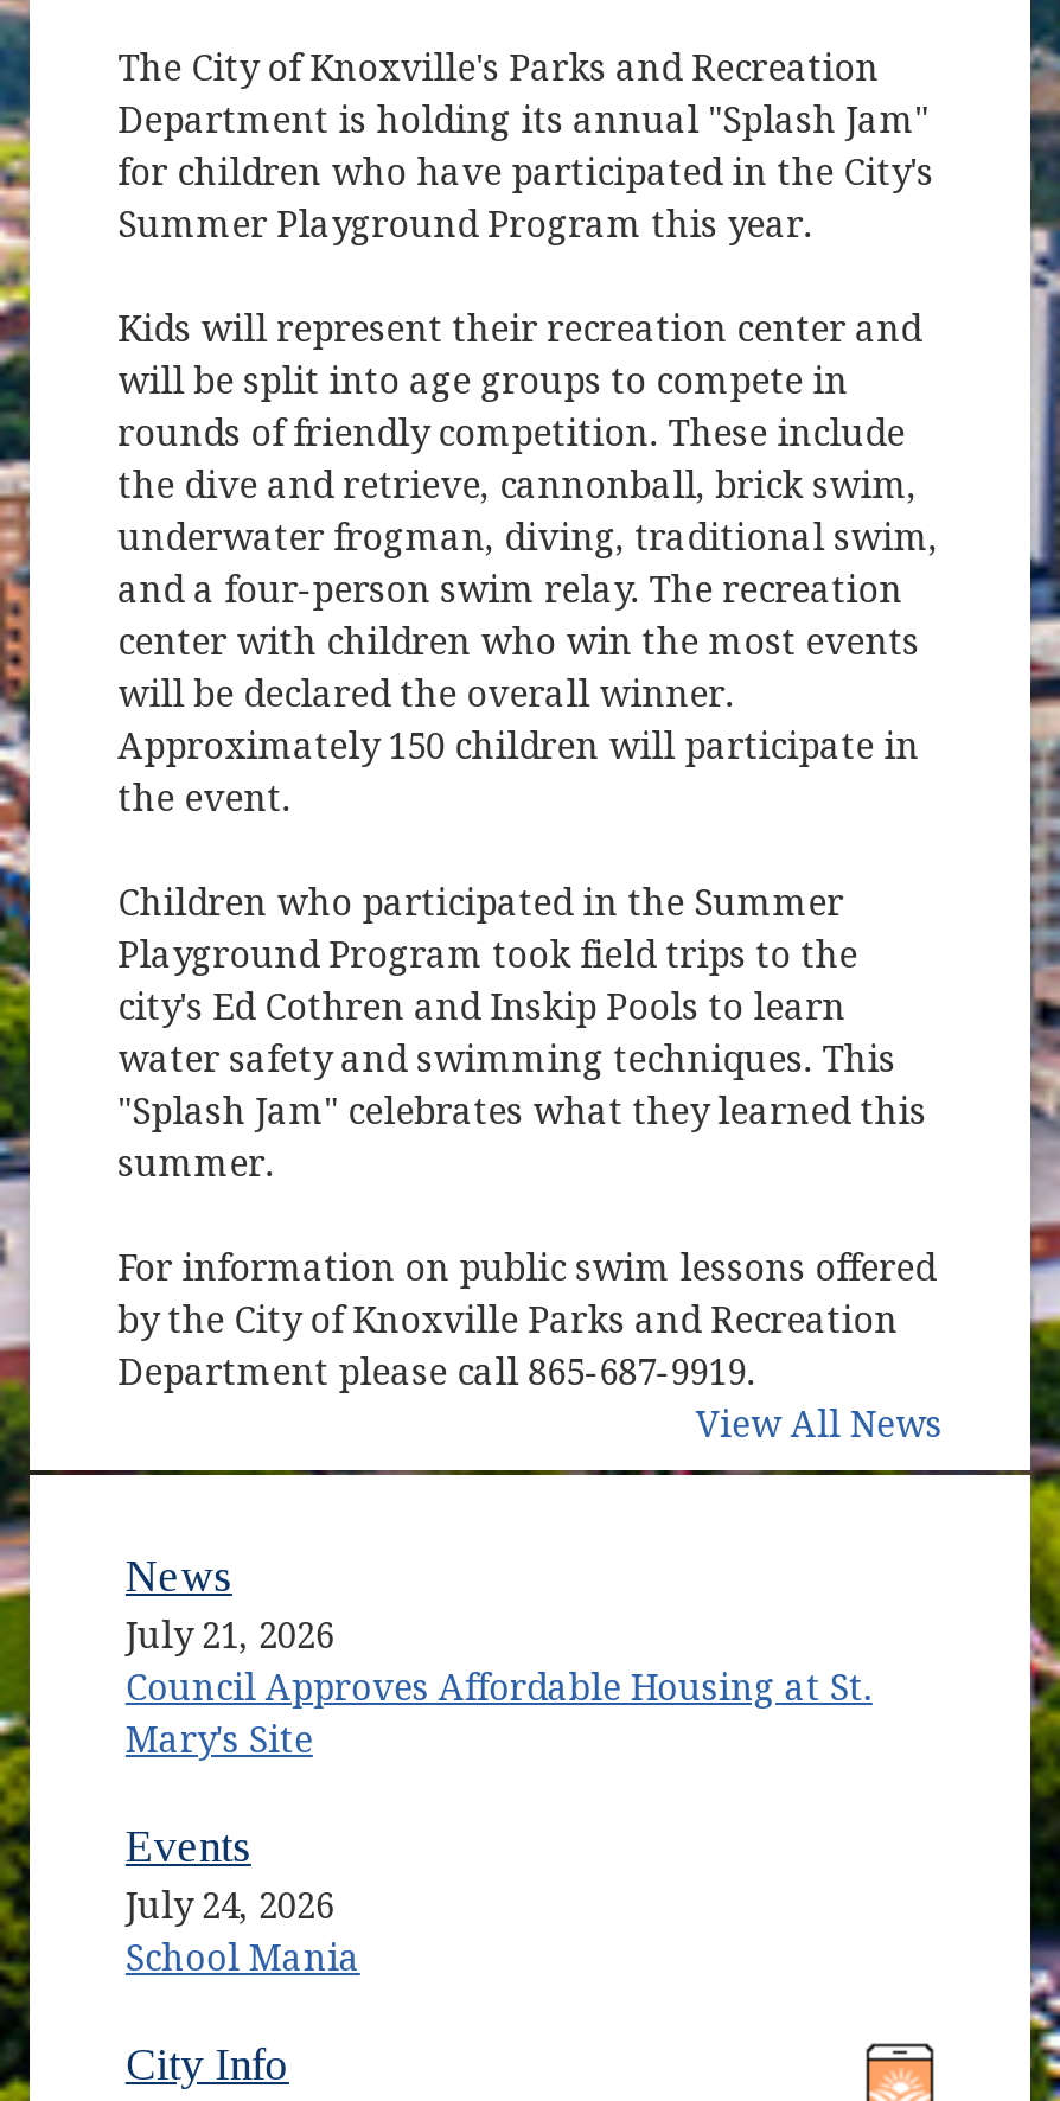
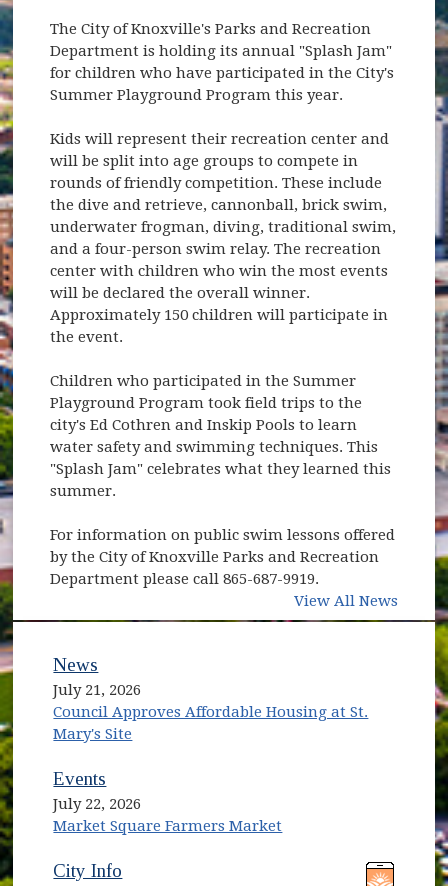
- July 24, 2026
- School Mania
+ July 22, 2026
+ Market Square Farmers Market
